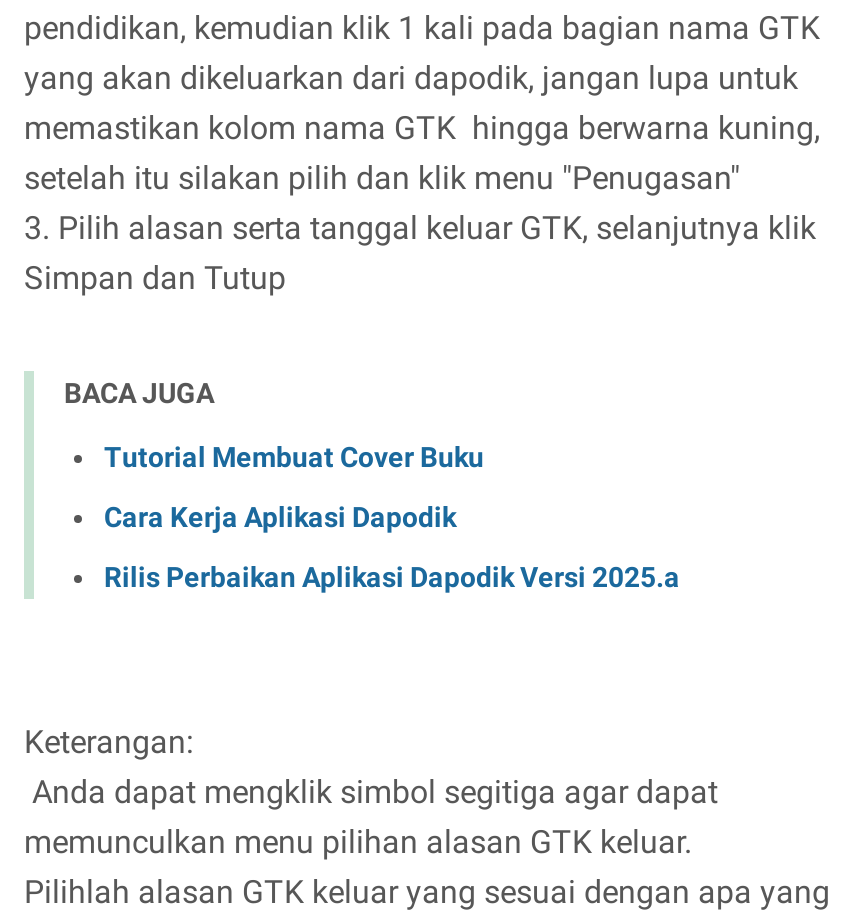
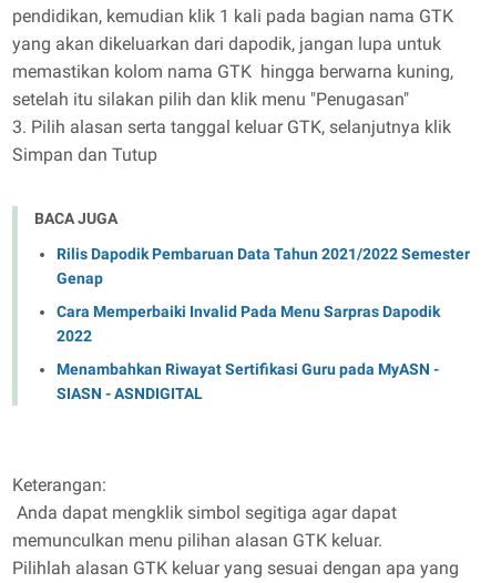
- Tutorial Membuat Cover Buku
+ Rilis Dapodik Pembaruan Data Tahun 2021/2022 Semester
+ Genap

- Cara Kerja Aplikasi Dapodik
+ Cara Memperbaiki Invalid Pada Menu Sarpras Dapodik
+ 2022

- Rilis Perbaikan Aplikasi Dapodik Versi 2025.a
+ Menambahkan Riwayat Sertifikasi Guru pada MyASN -
+ SIASN - ASNDIGITAL
